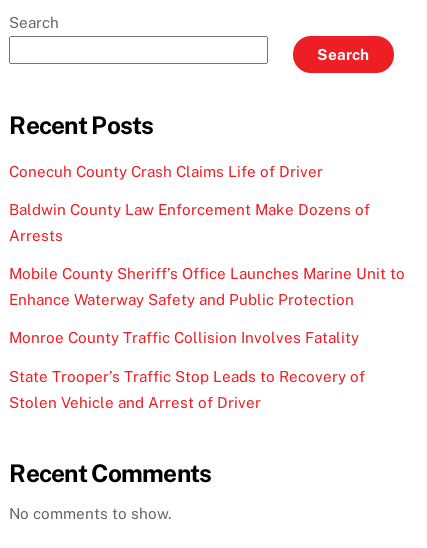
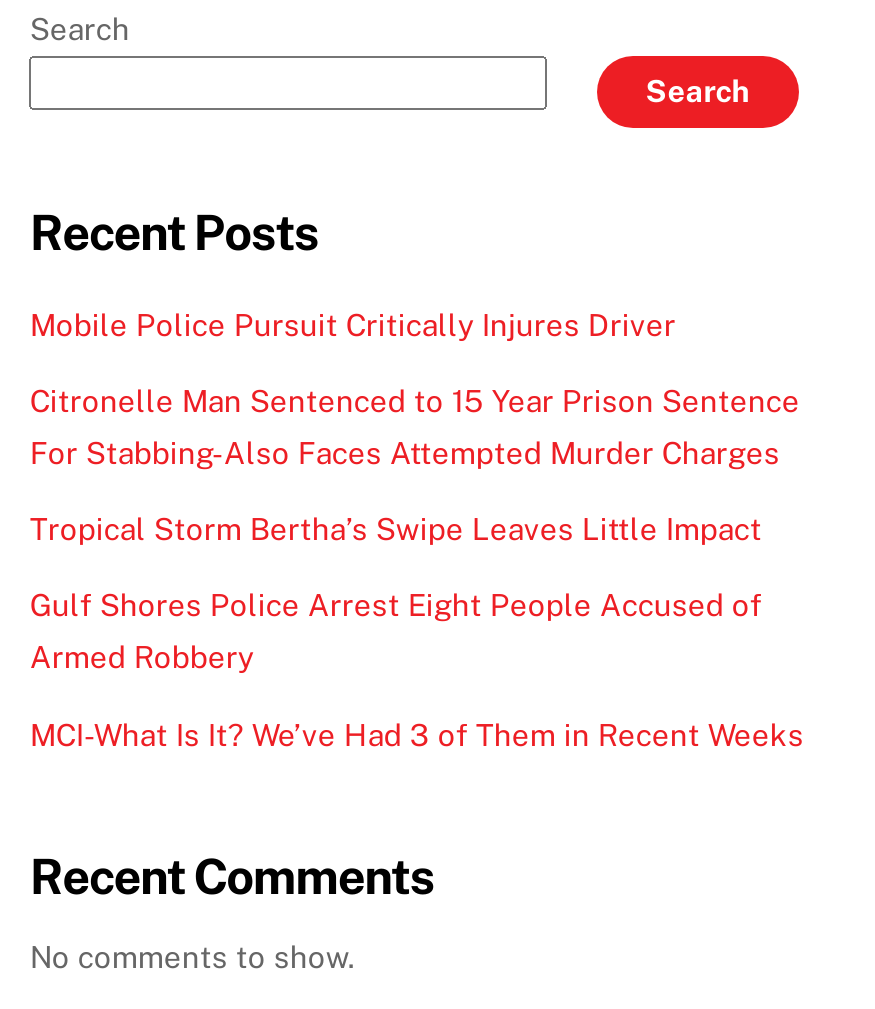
- Conecuh County Crash Claims Life of Driver
- Baldwin County Law Enforcement Make Dozens of
- Arrests
- Mobile County Sheriff’s Office Launches Marine Unit to
- Enhance Waterway Safety and Public Protection
- Monroe County Traffic Collision Involves Fatality
- State Trooper’s Traffic Stop Leads to Recovery of
- Stolen Vehicle and Arrest of Driver
+ Mobile Police Pursuit Critically Injures Driver
+ Citronelle Man Sentenced to 15 Year Prison Sentence
+ For Stabbing-Also Faces Attempted Murder Charges
+ Tropical Storm Bertha’s Swipe Leaves Little Impact
+ Gulf Shores Police Arrest Eight People Accused of
+ Armed Robbery
+ MCI-What Is It? We’ve Had 3 of Them in Recent Weeks
